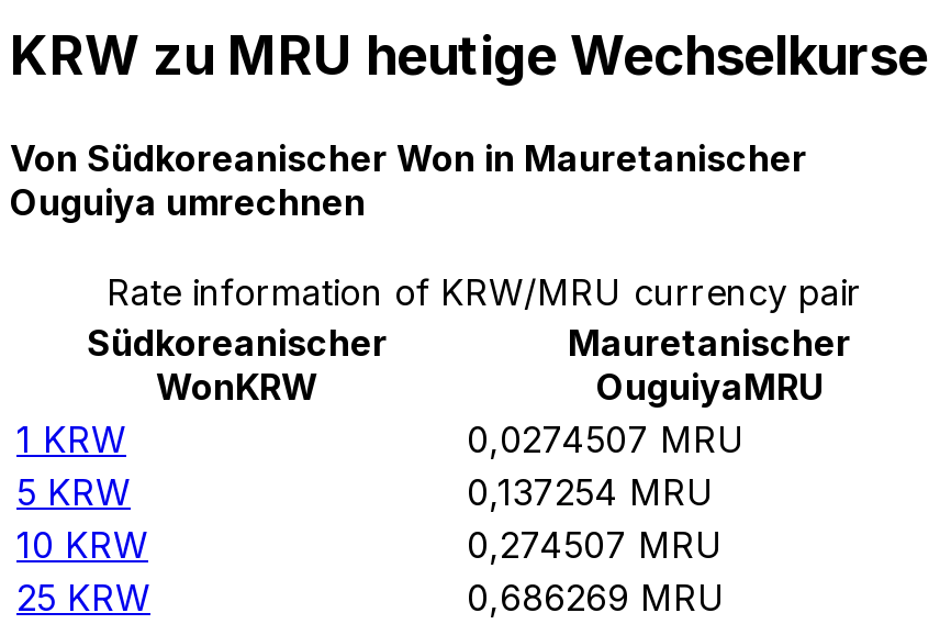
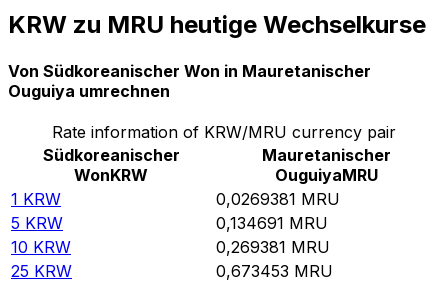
- 0,0274507 MRU
+ 0,0269381 MRU

- 0,137254 MRU
+ 0,134691 MRU

- 0,274507 MRU
+ 0,269381 MRU

- 0,686269 MRU
+ 0,673453 MRU
